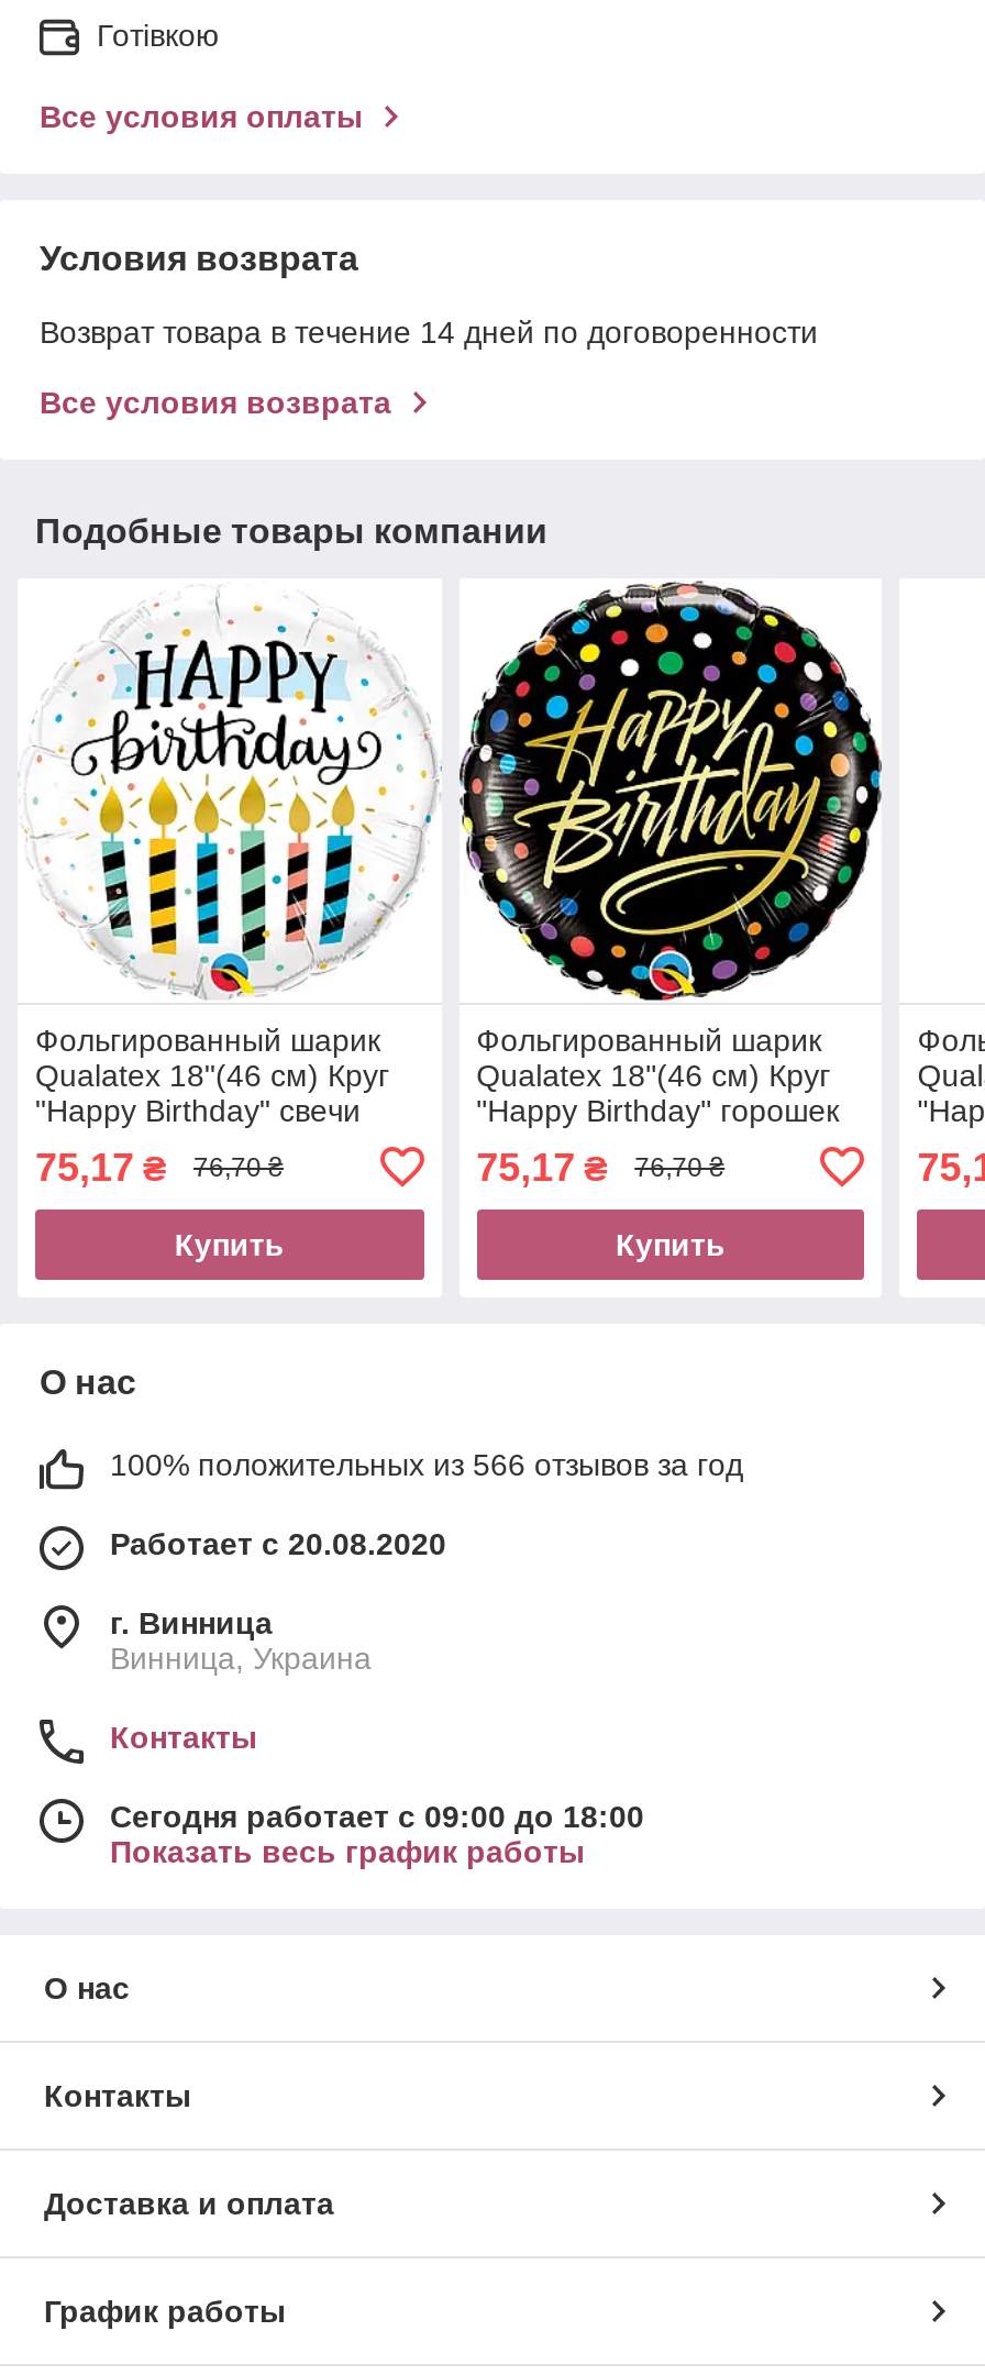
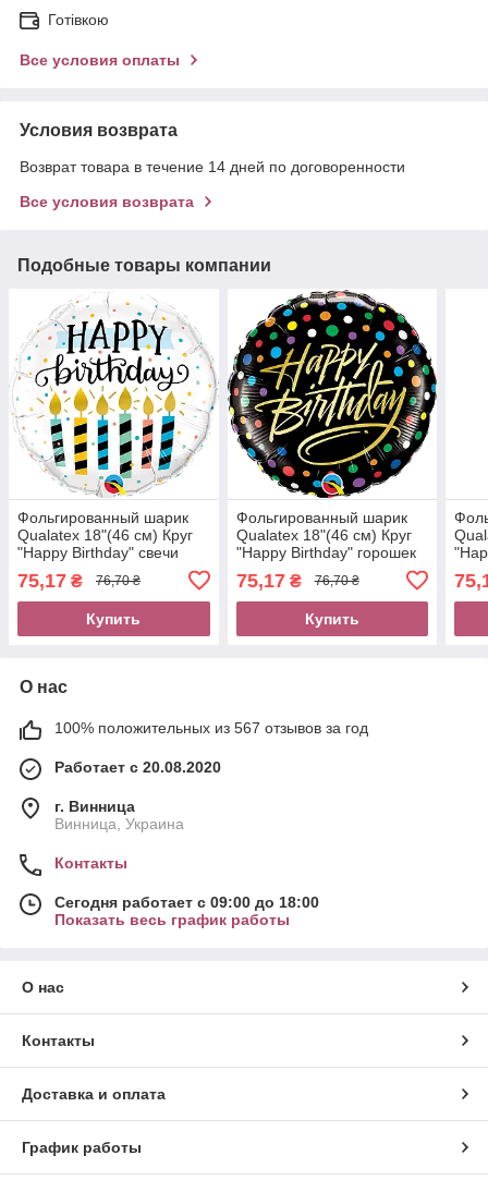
- 100% положительных из 566 отзывов за год
+ 100% положительных из 567 отзывов за год
